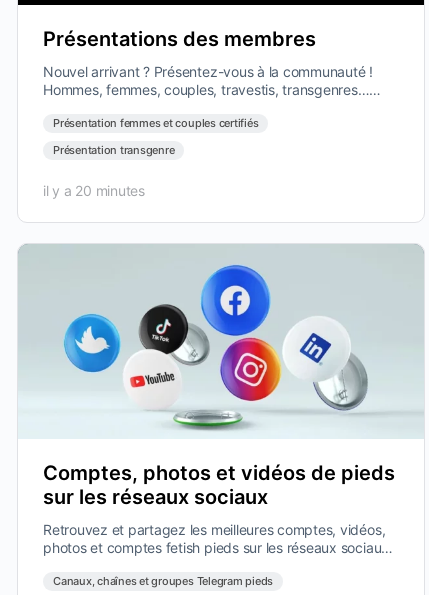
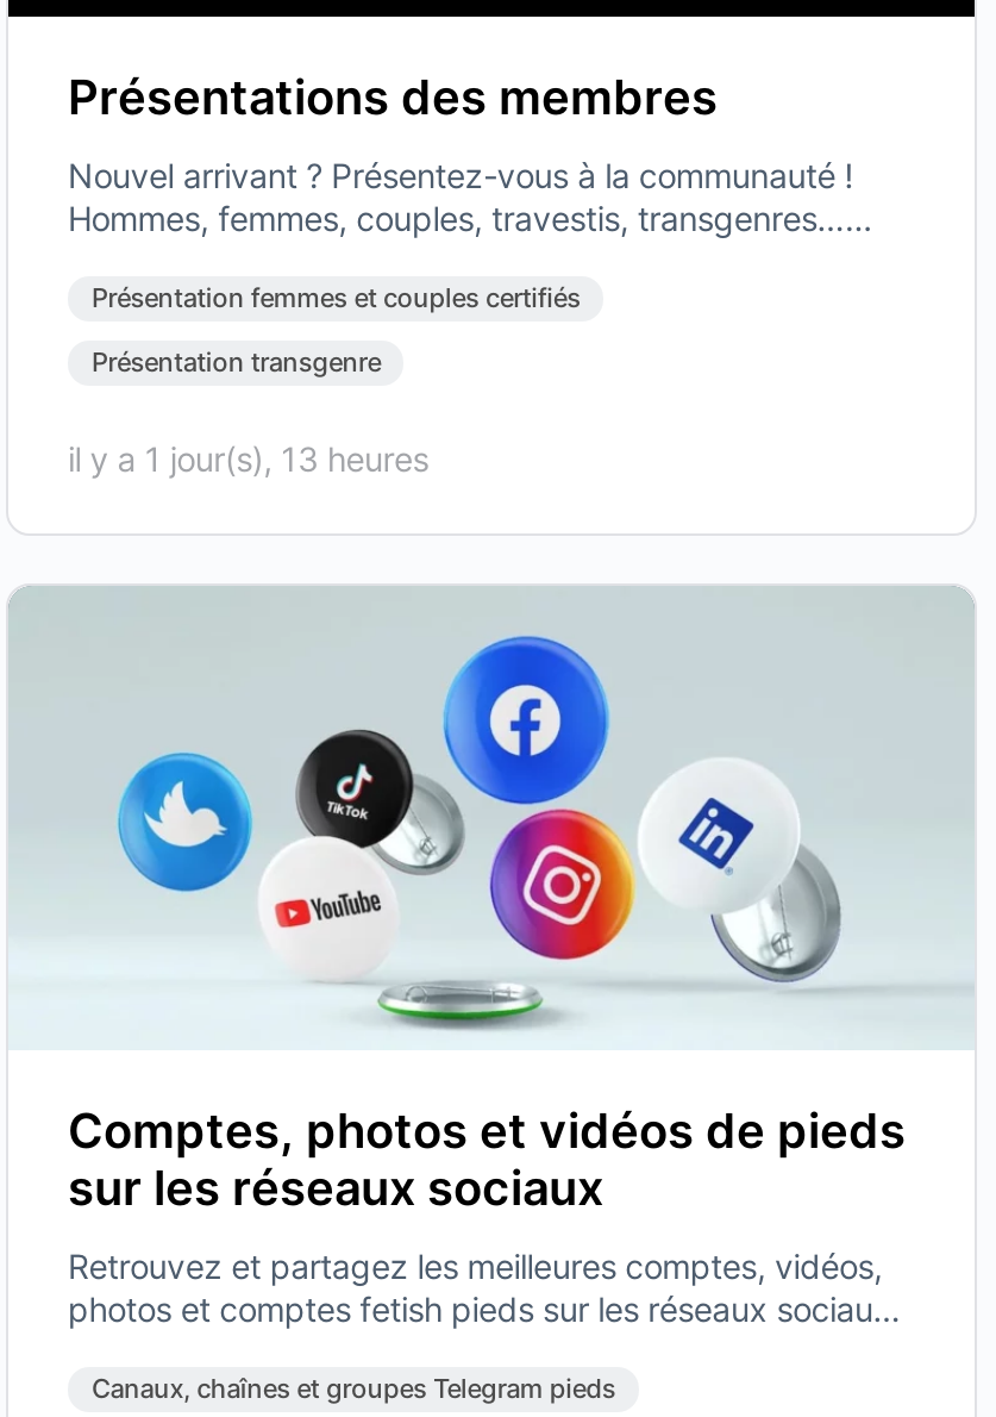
- il y a 20 minutes
+ il y a 1 jour(s), 13 heures
